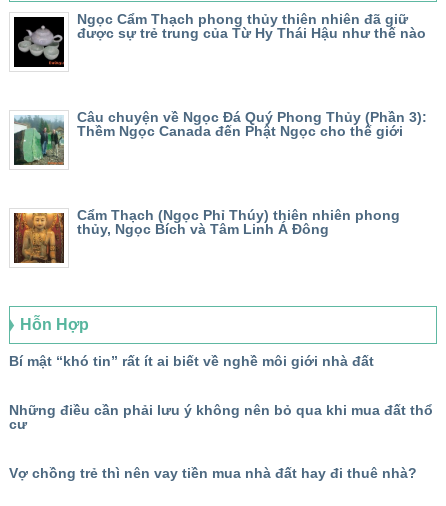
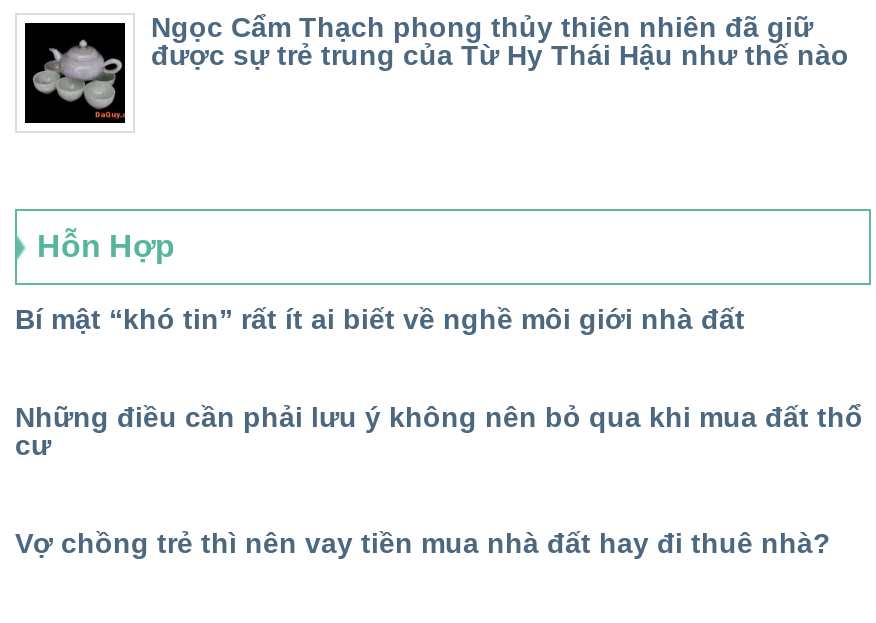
- [image]
- Câu chuyện về Ngọc Đá Quý Phong Thủy (Phần 3):
- Thềm Ngọc Canada đến Phật Ngọc cho thế giới

- [image]
- Cẩm Thạch (Ngọc Phỉ Thúy) thiên nhiên phong
- thủy, Ngọc Bích và Tâm Linh Á Đông
